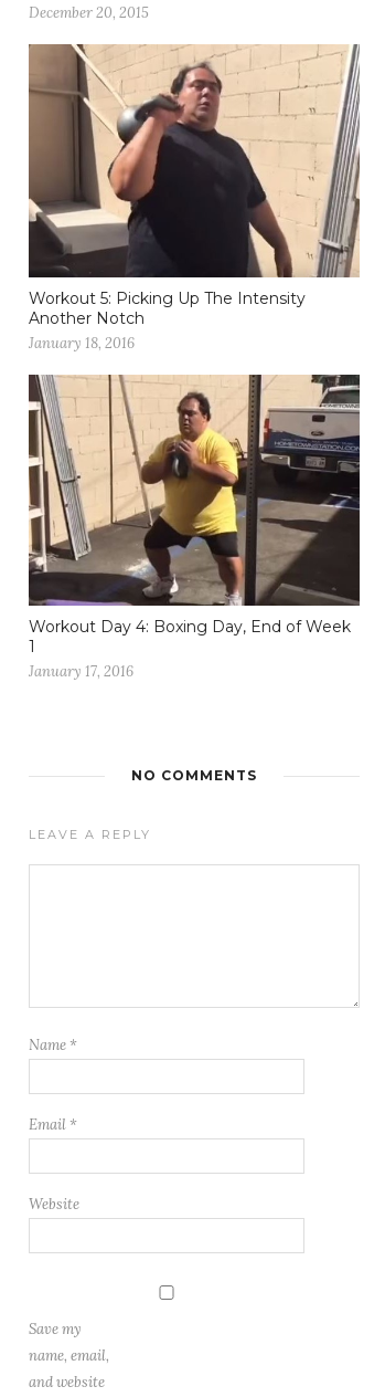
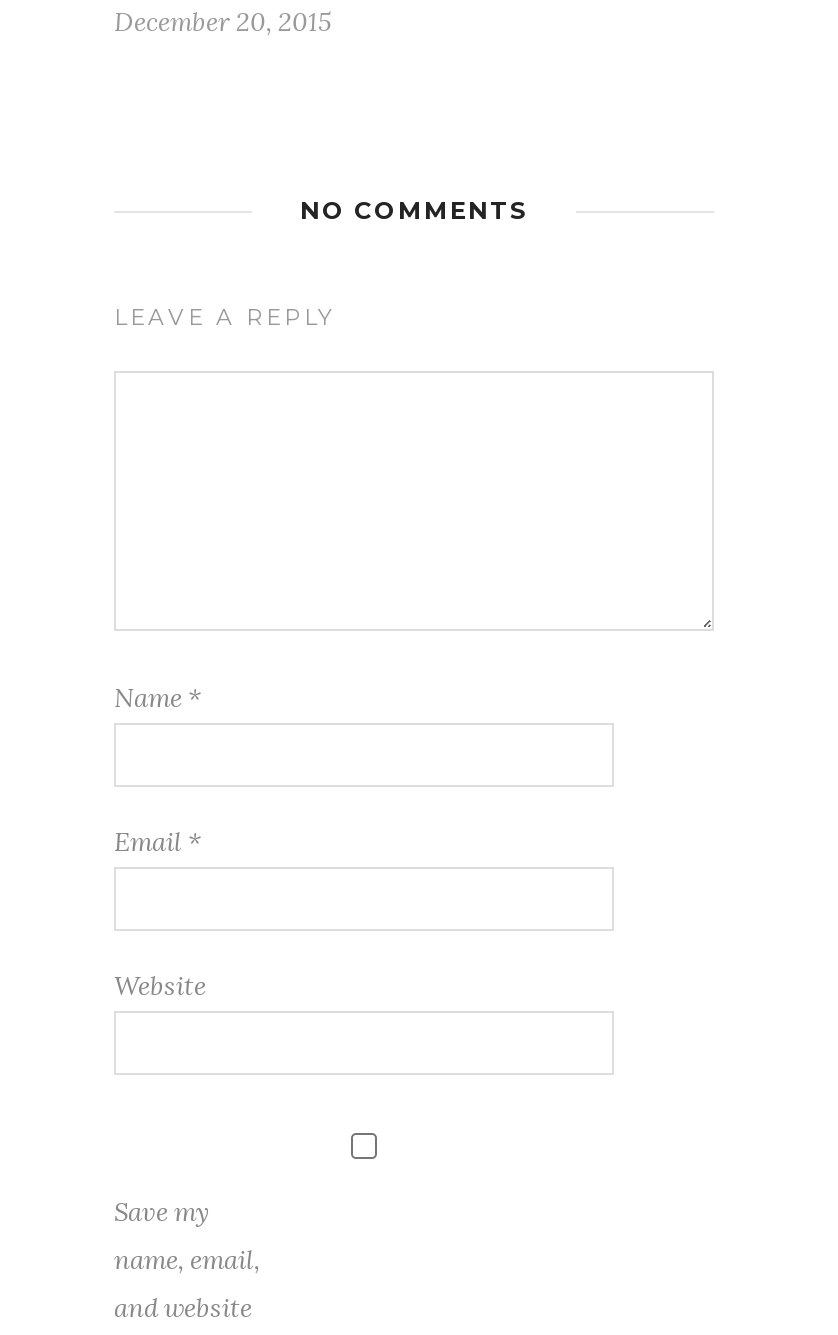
- [image]
- Workout 5: Picking Up The Intensity
- Another Notch
- January 18, 2016

- [image]
- Workout Day 4: Boxing Day, End of Week
- 1
- January 17, 2016
